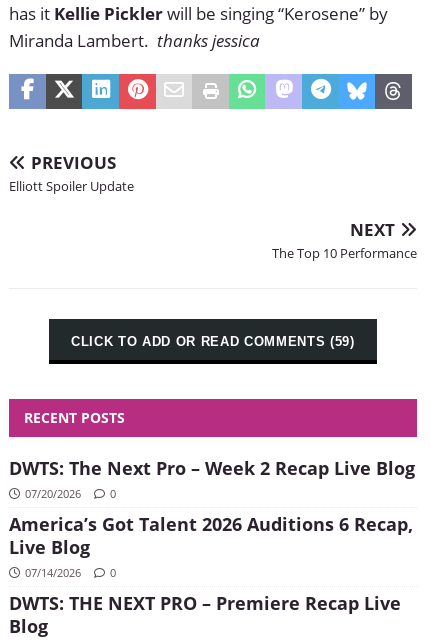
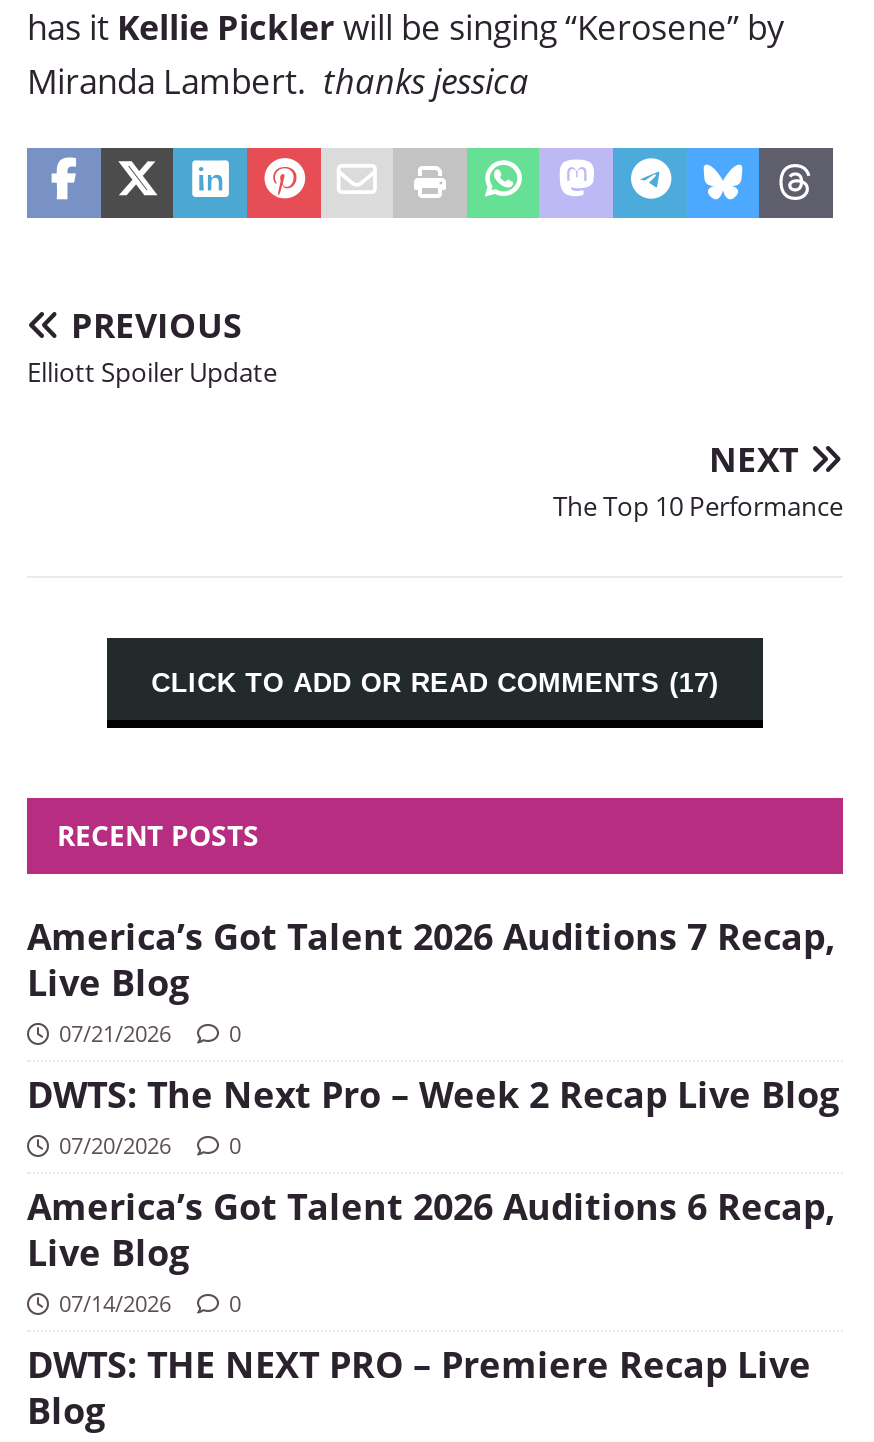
- CLICK TO ADD OR READ COMMENTS (59)
+ CLICK TO ADD OR READ COMMENTS (17)

+ America’s Got Talent 2026 Auditions 7 Recap,
+ Live Blog
+ 07/21/2026
+ 0
